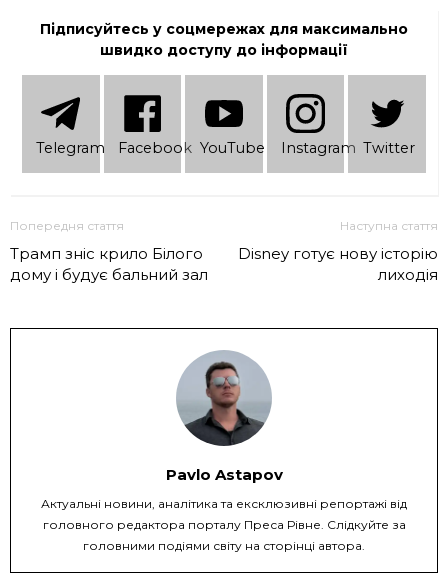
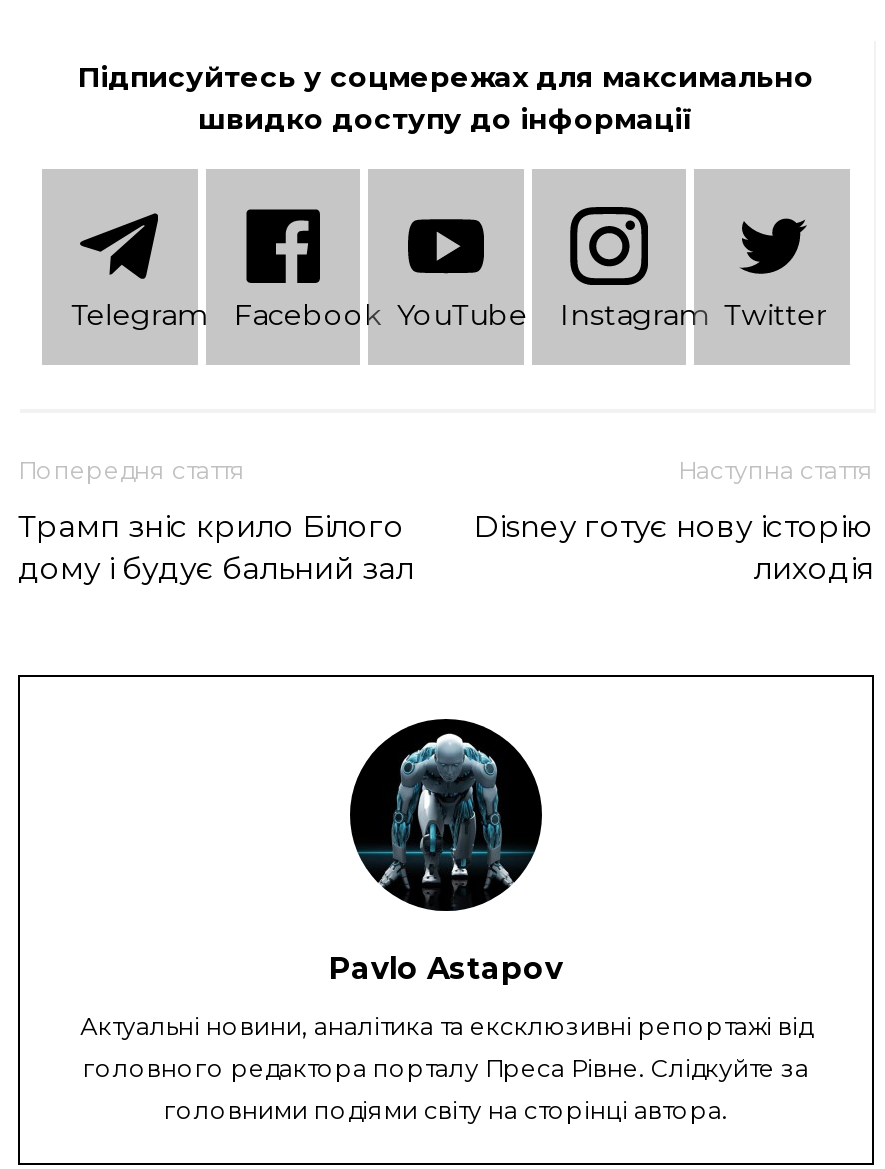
- [image]
+ [image]
